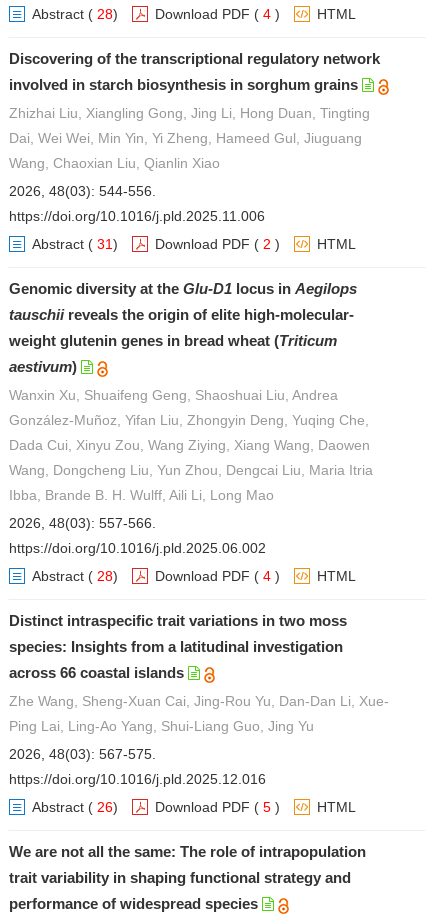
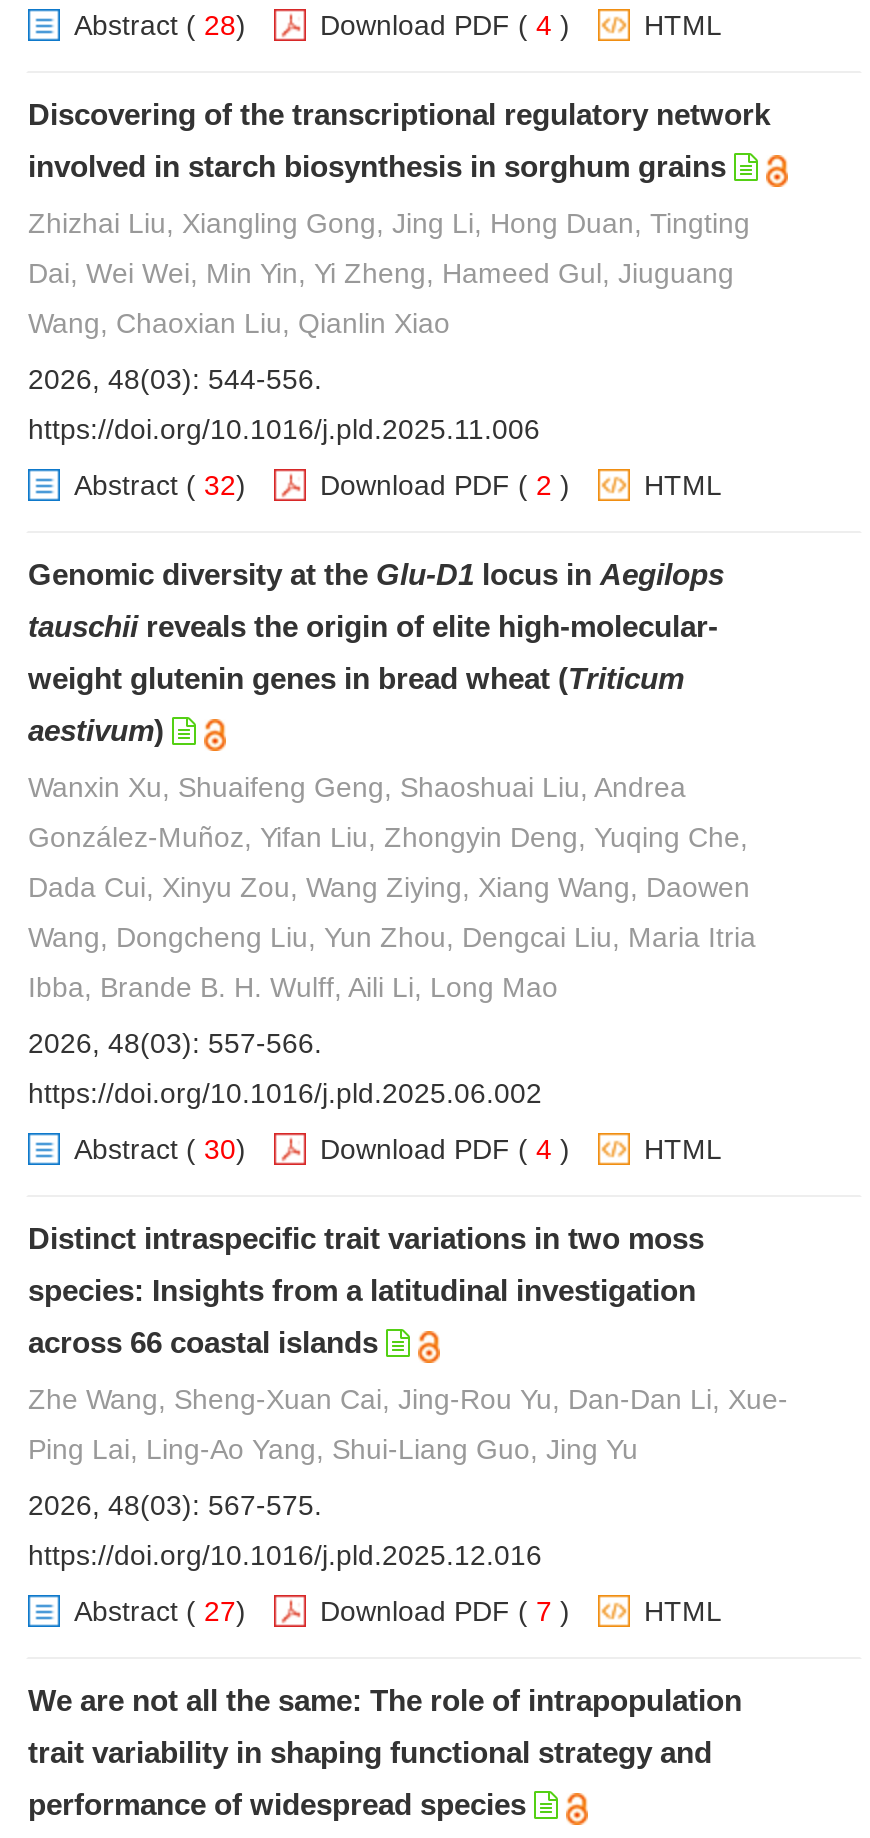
- Abstract (31)
+ Abstract (32)

- Abstract (28)
+ Abstract (30)

- Abstract (26)
+ Abstract (27)

- Download PDF (5)
+ Download PDF (7)
